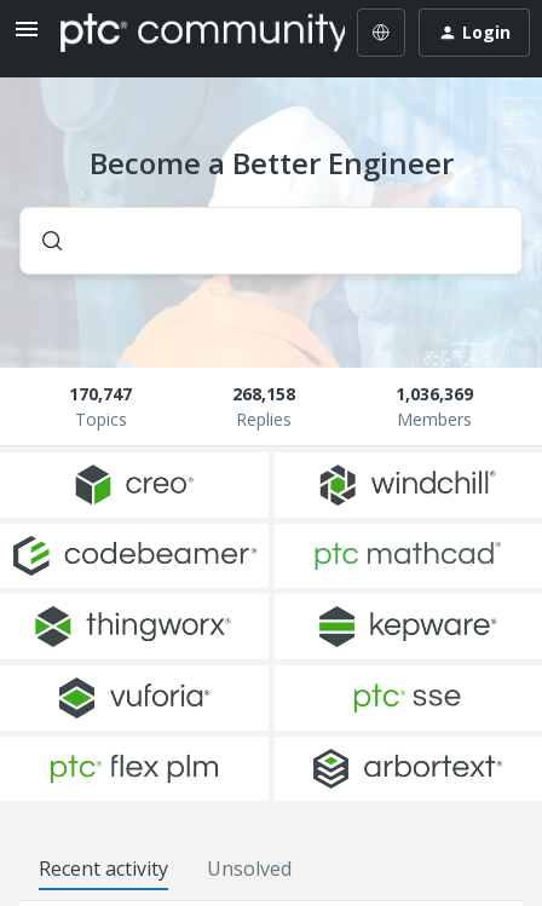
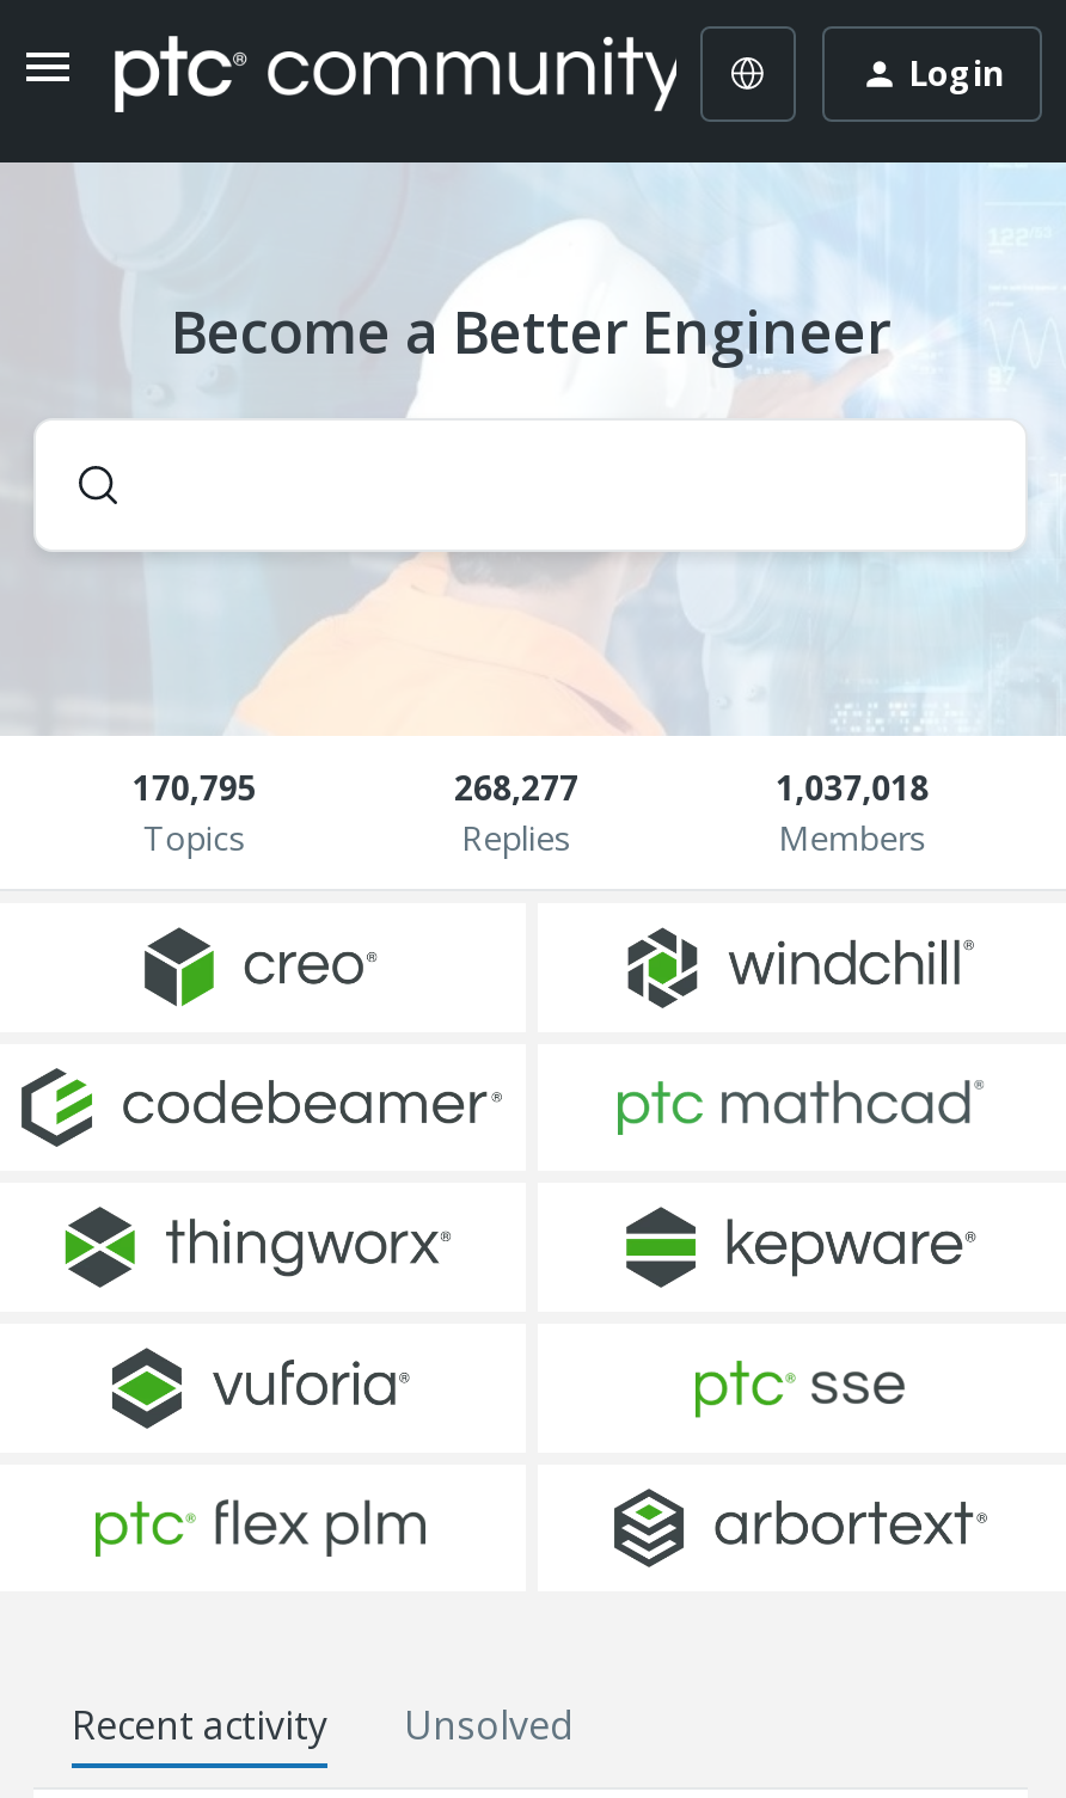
- 170,747
+ 170,795

- 268,158
+ 268,277

- 1,036,369
+ 1,037,018
